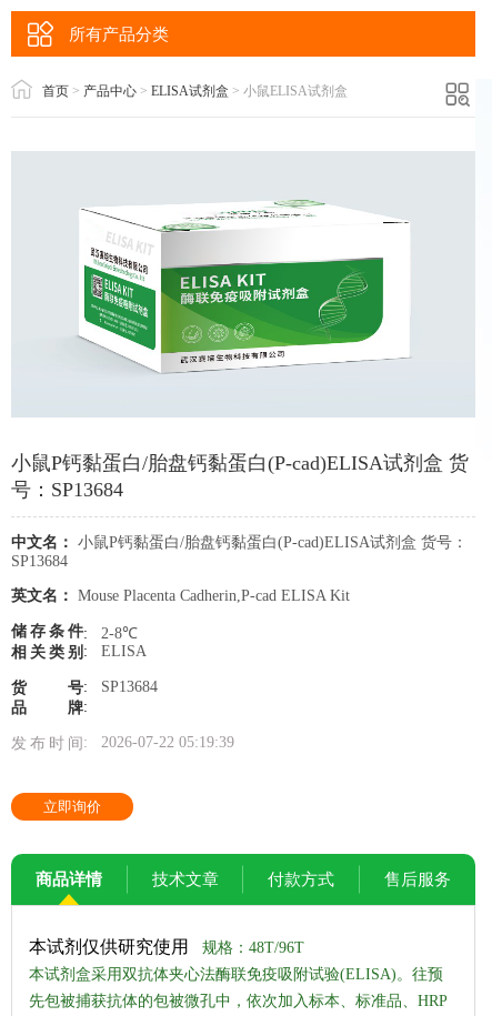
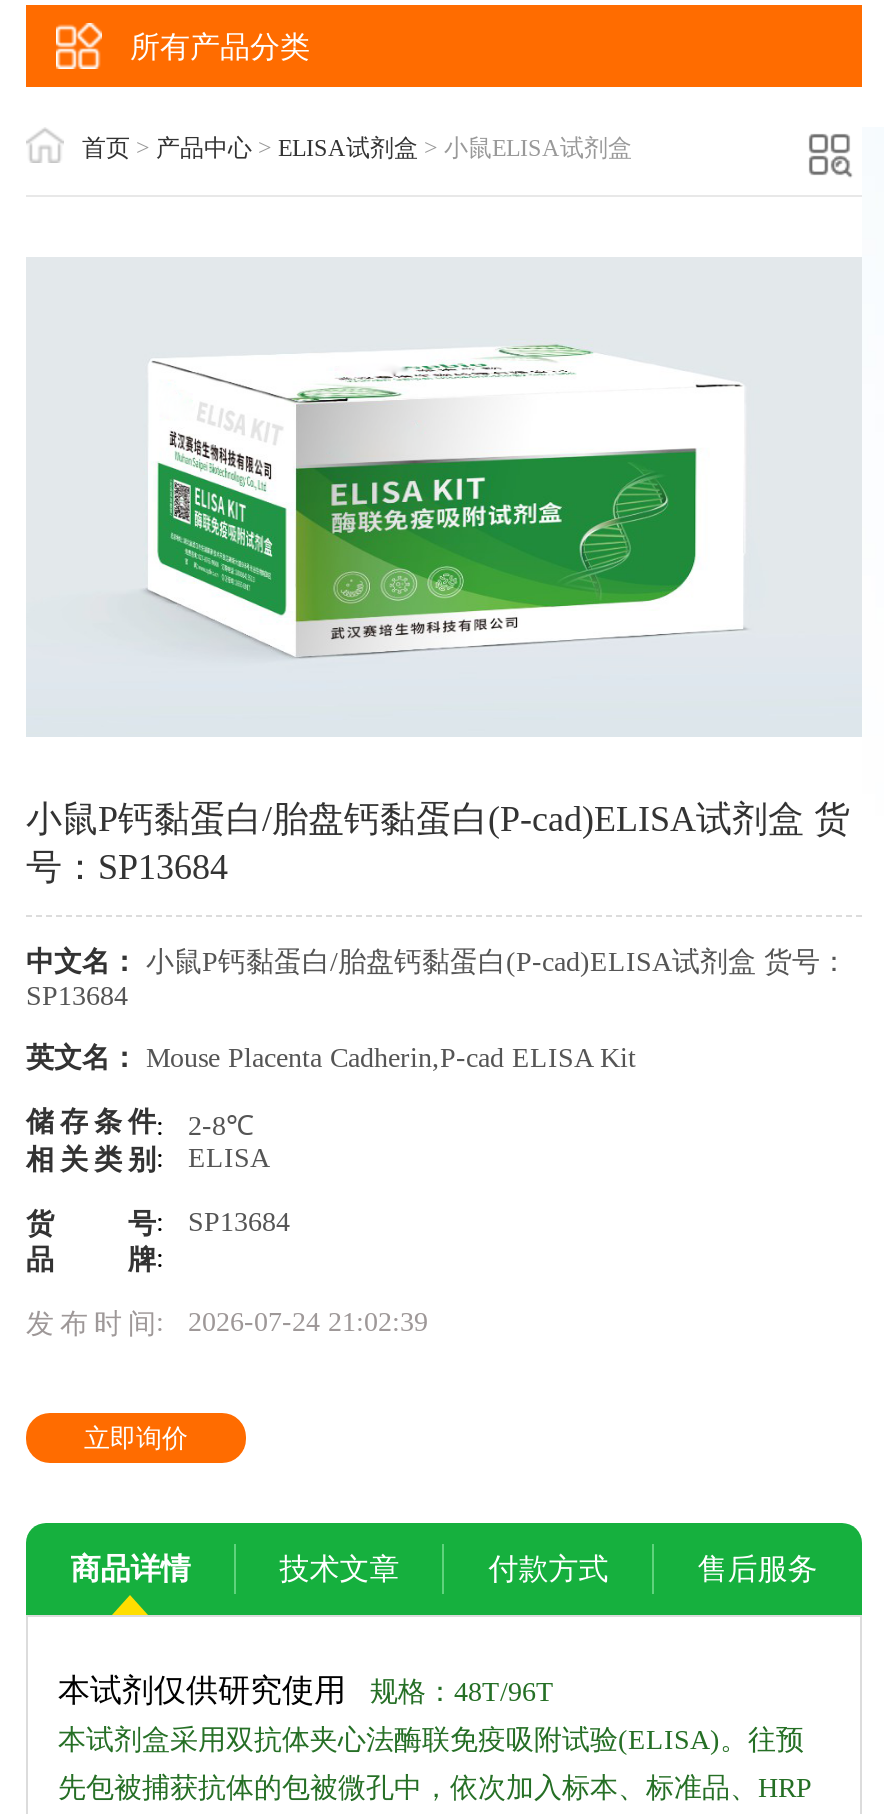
- 发布时间: 2026-07-22 05:19:39
+ 发布时间: 2026-07-24 21:02:39
